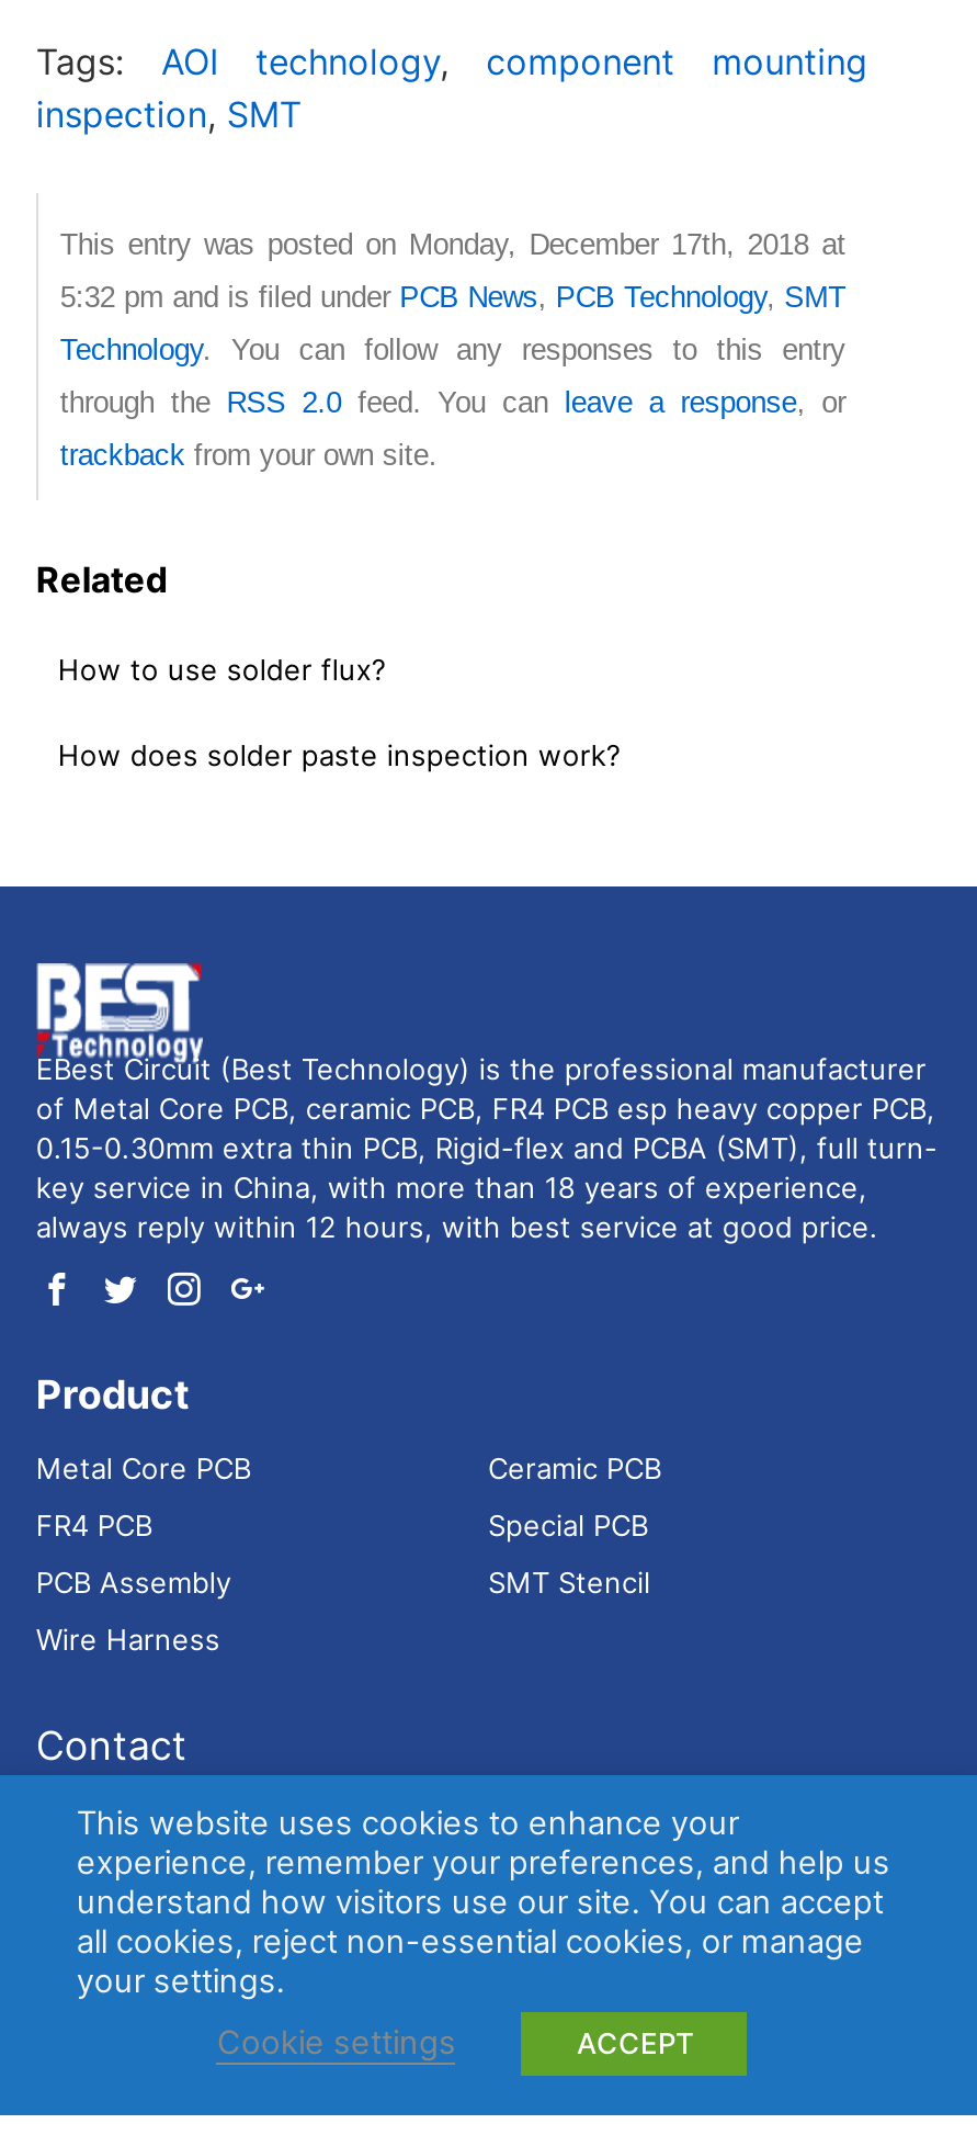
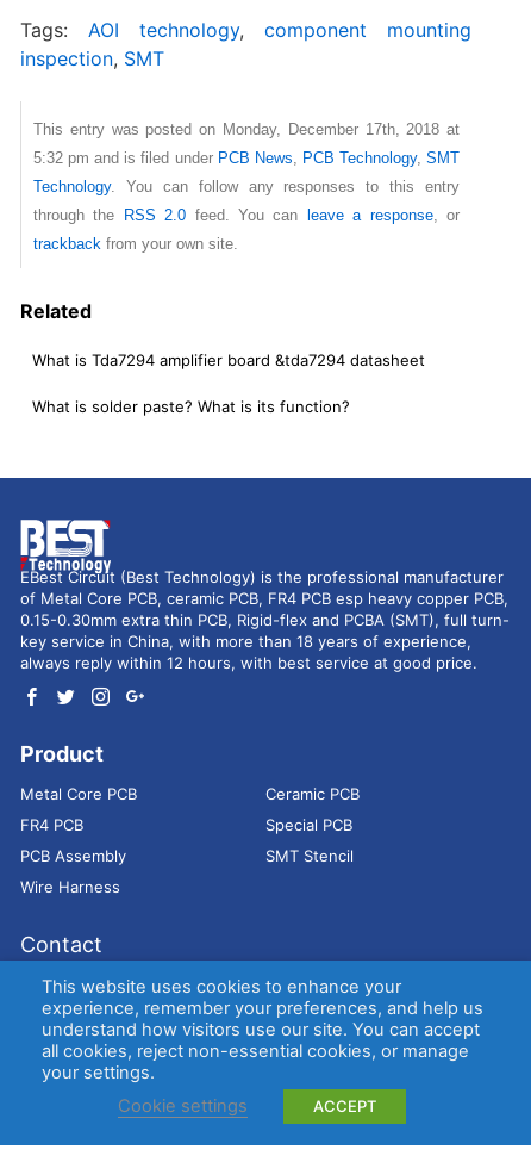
- How to use solder flux?
+ What is Tda7294 amplifier board &tda7294 datasheet

- How does solder paste inspection work?
+ What is solder paste? What is its function?
